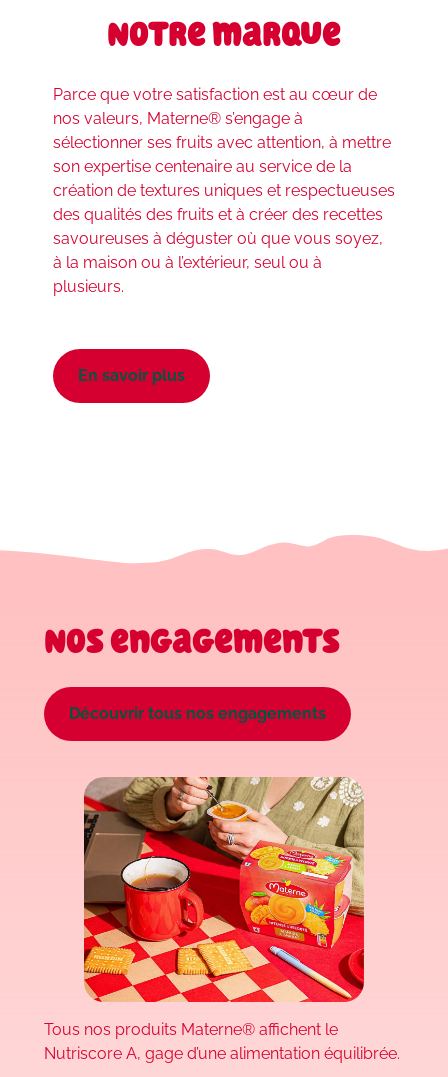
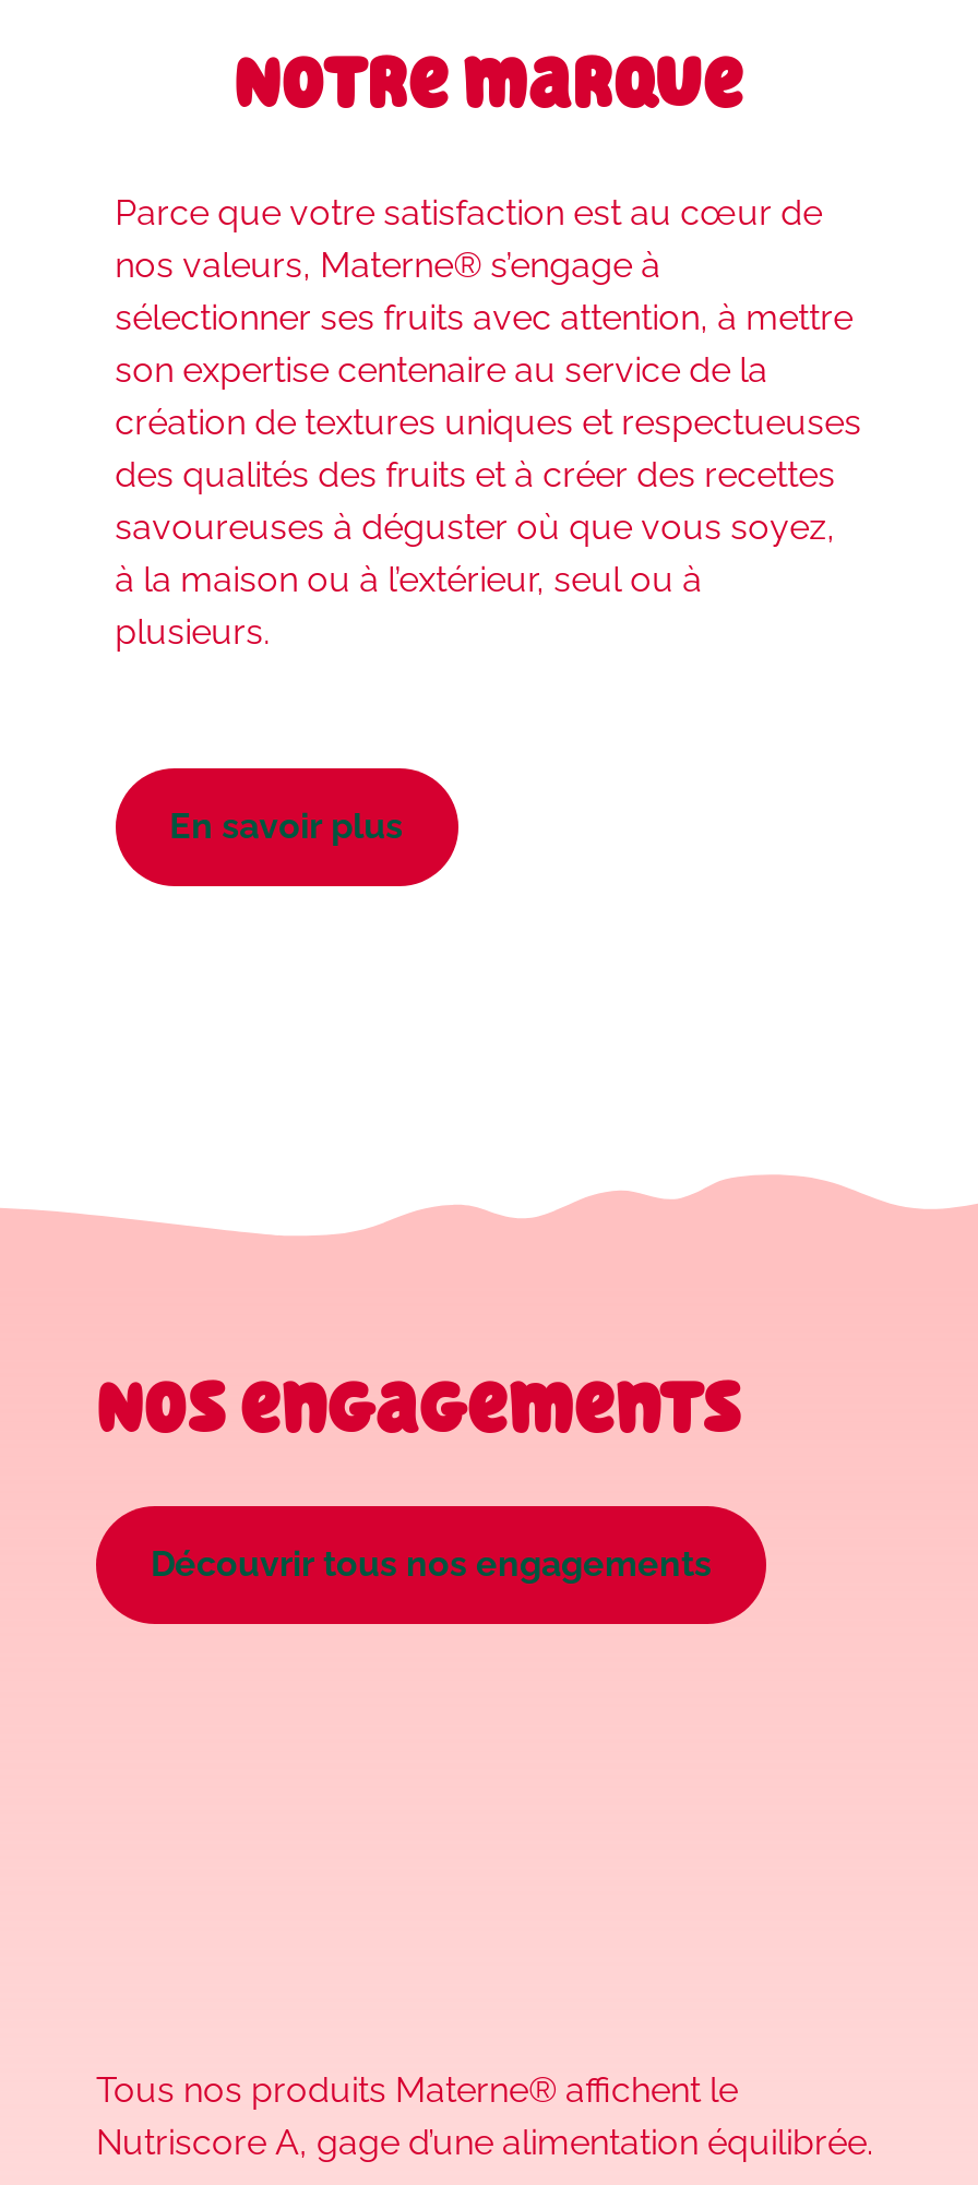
- [image]
